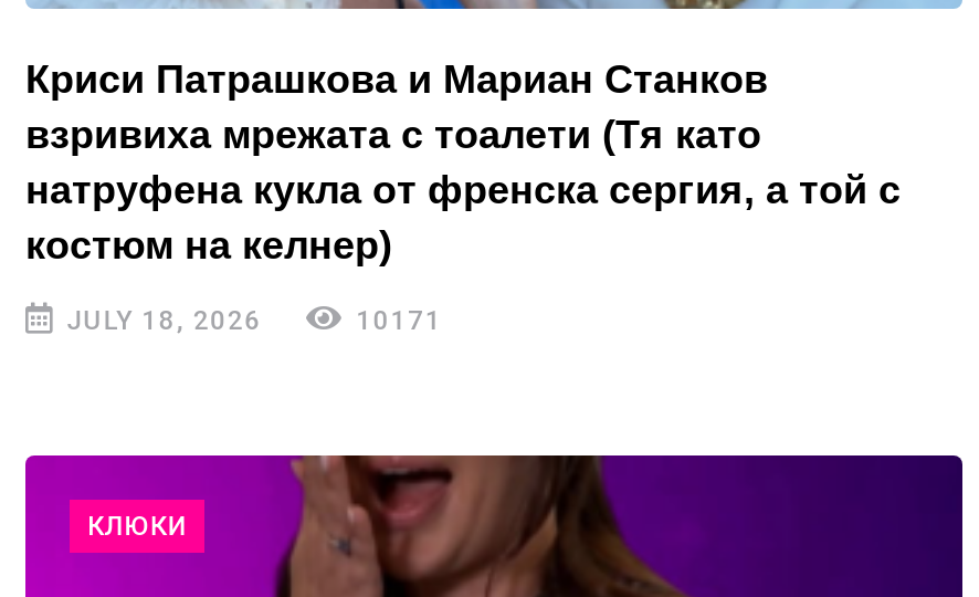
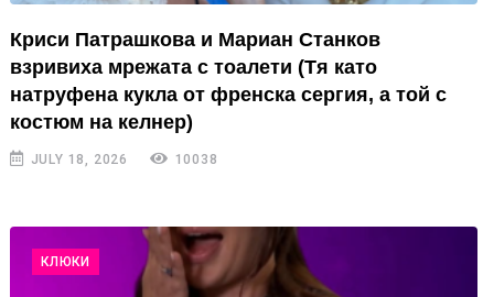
- 10171
+ 10038
